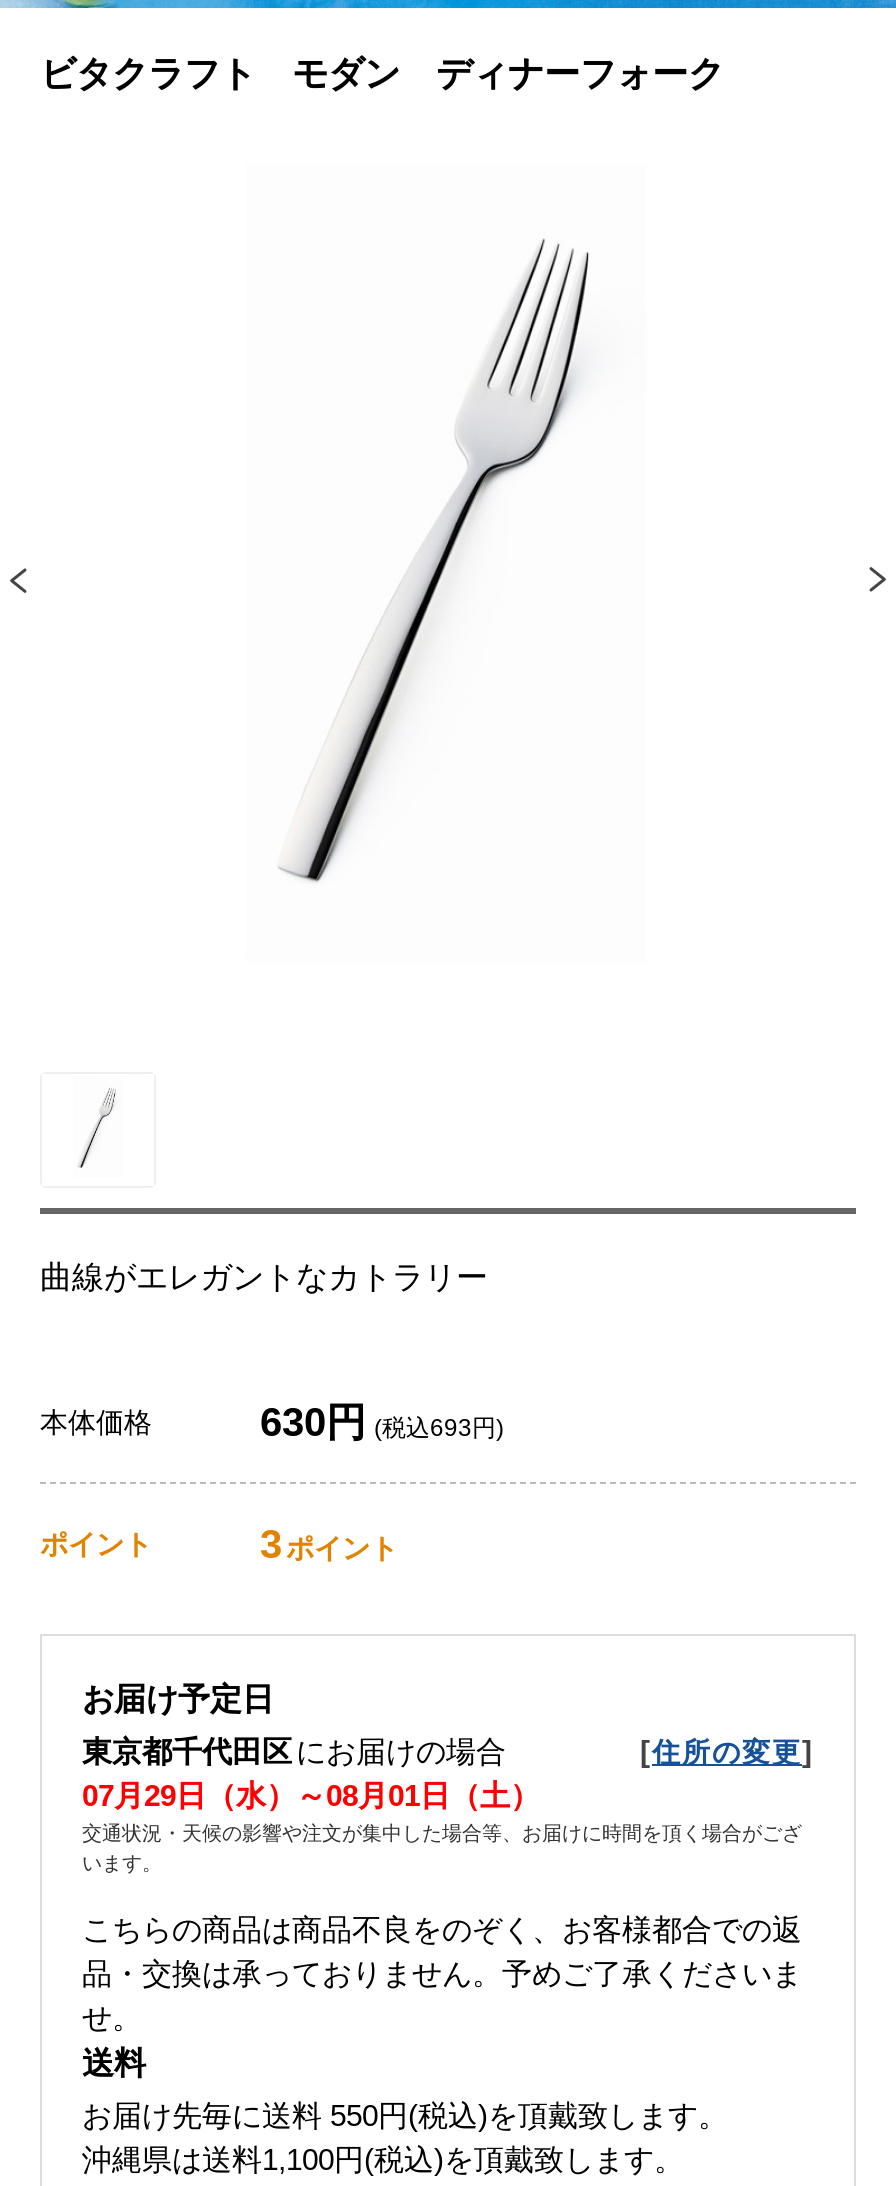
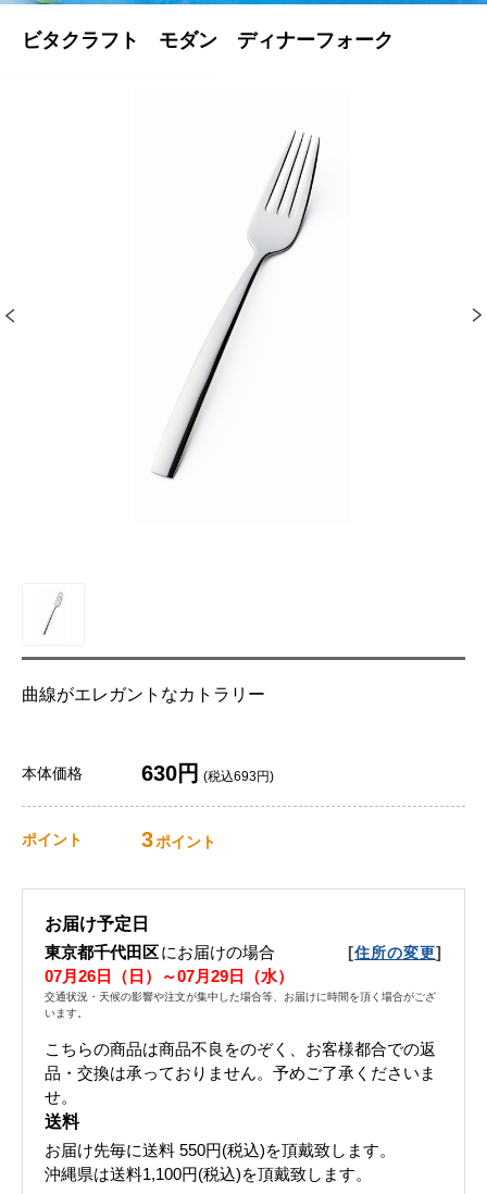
- 07月29日（水）～08月01日（土）
+ 07月26日（日）～07月29日（水）
